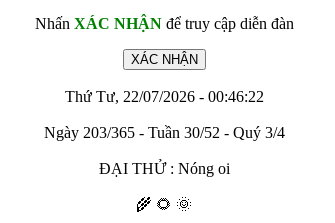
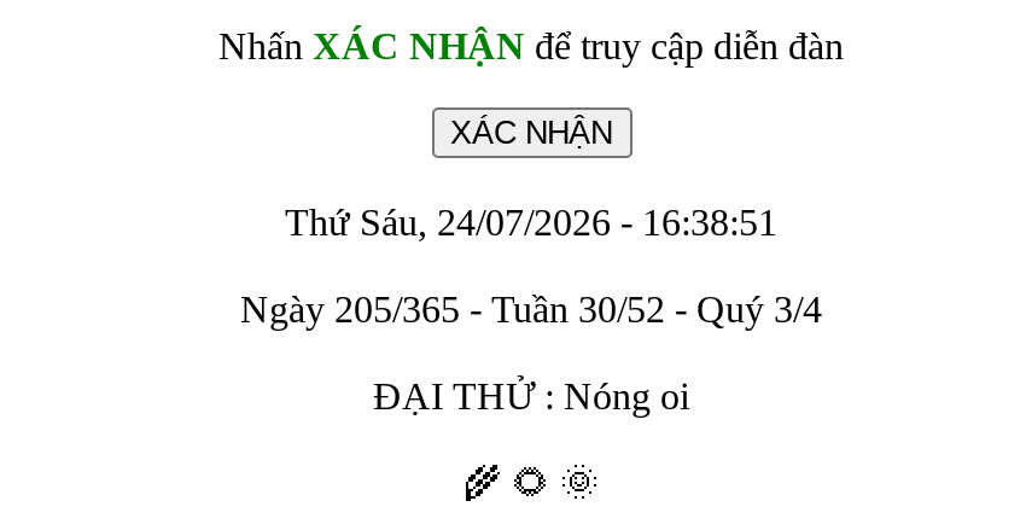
- Thứ Tư, 22/07/2026 - 00:46:22
+ Thứ Sáu, 24/07/2026 - 16:38:51

- Ngày 203/365 - Tuần 30/52 - Quý 3/4
+ Ngày 205/365 - Tuần 30/52 - Quý 3/4
